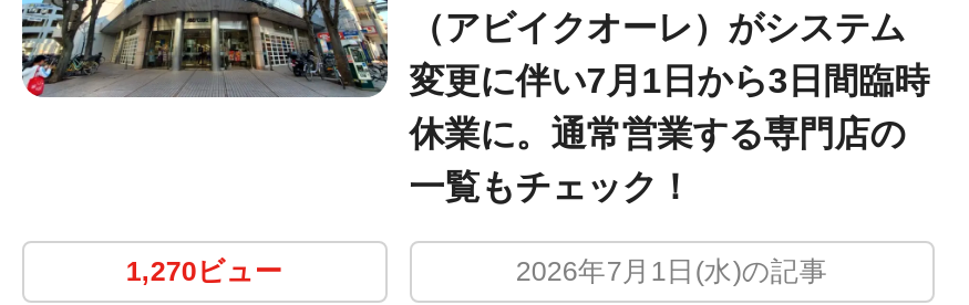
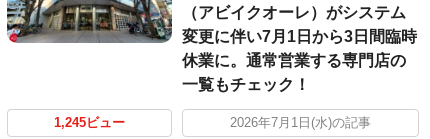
- 1,270ビュー
+ 1,245ビュー
